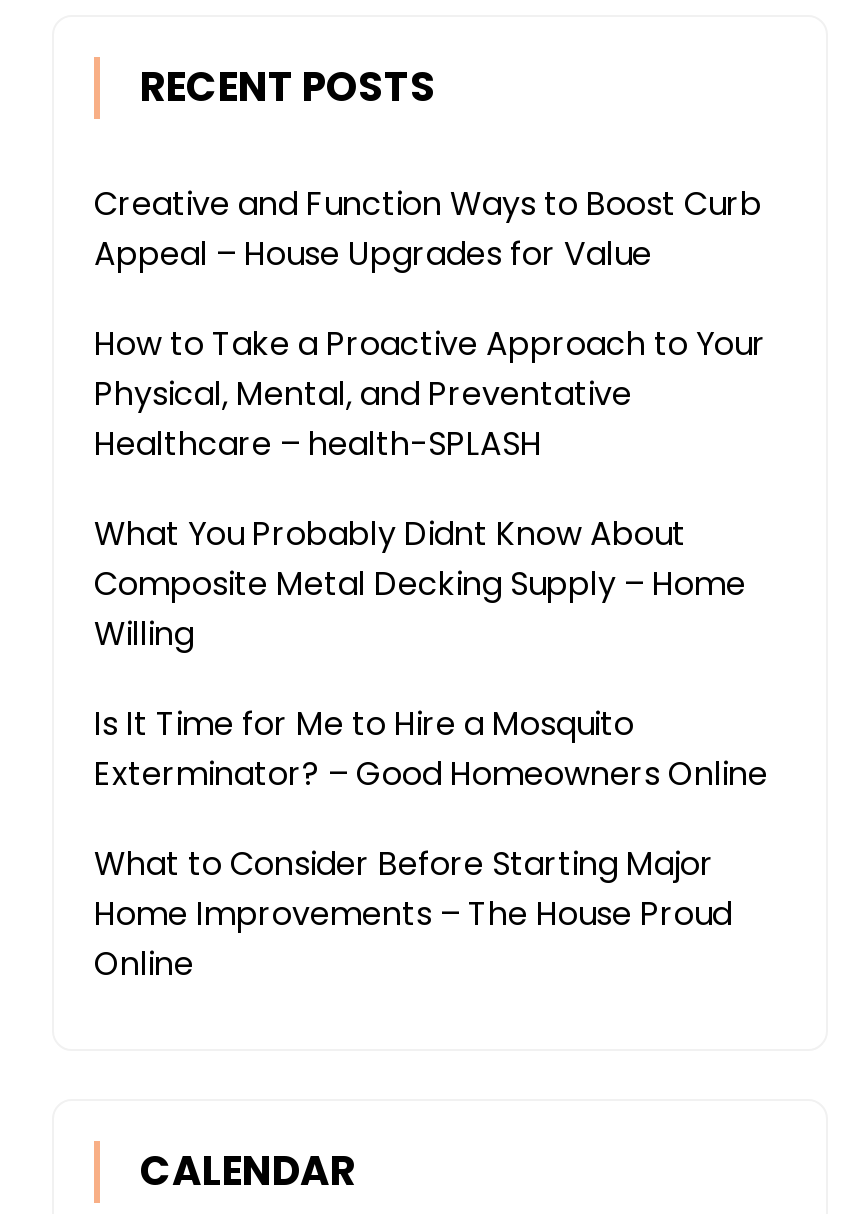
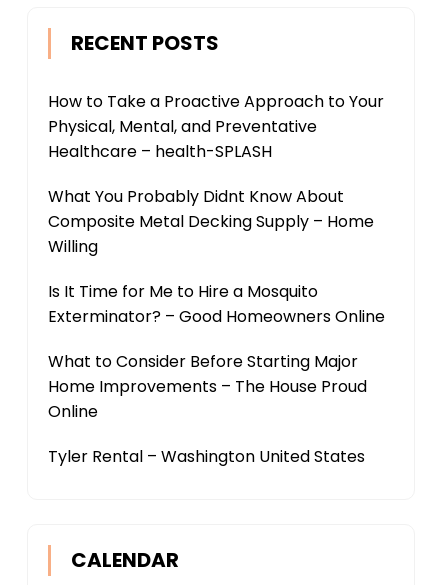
- Creative and Function Ways to Boost Curb
- Appeal – House Upgrades for Value

moved up: How to Take a Proactive Approach to Your | Physical, Mental, and Preventative | Healthcare – health-SPLASH | ... | Home Improvements – The House Proud | Online

+ Tyler Rental – Washington United States
